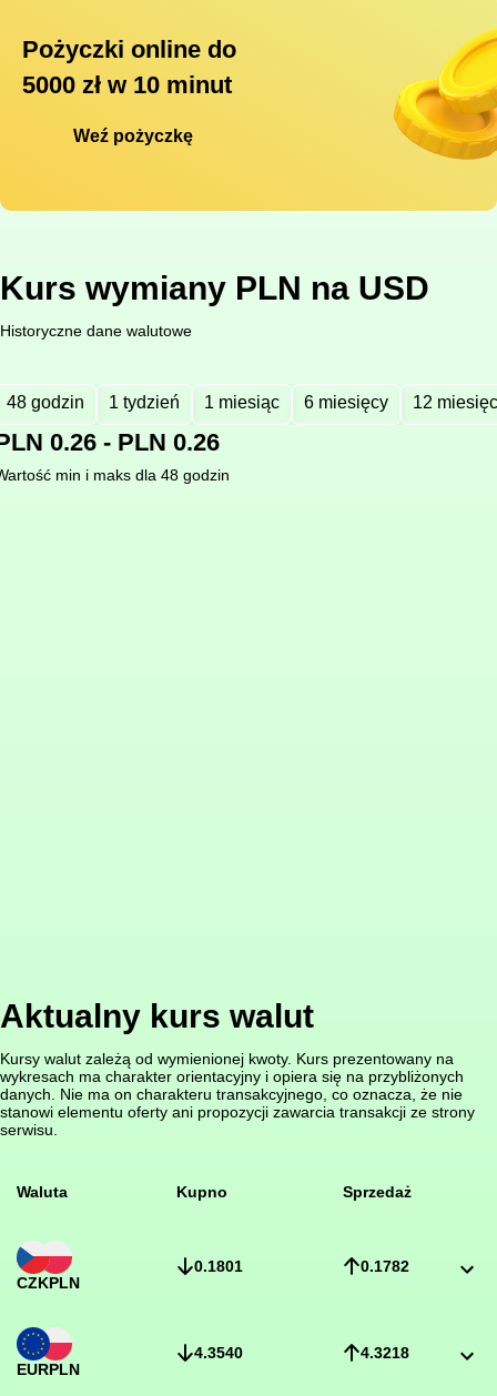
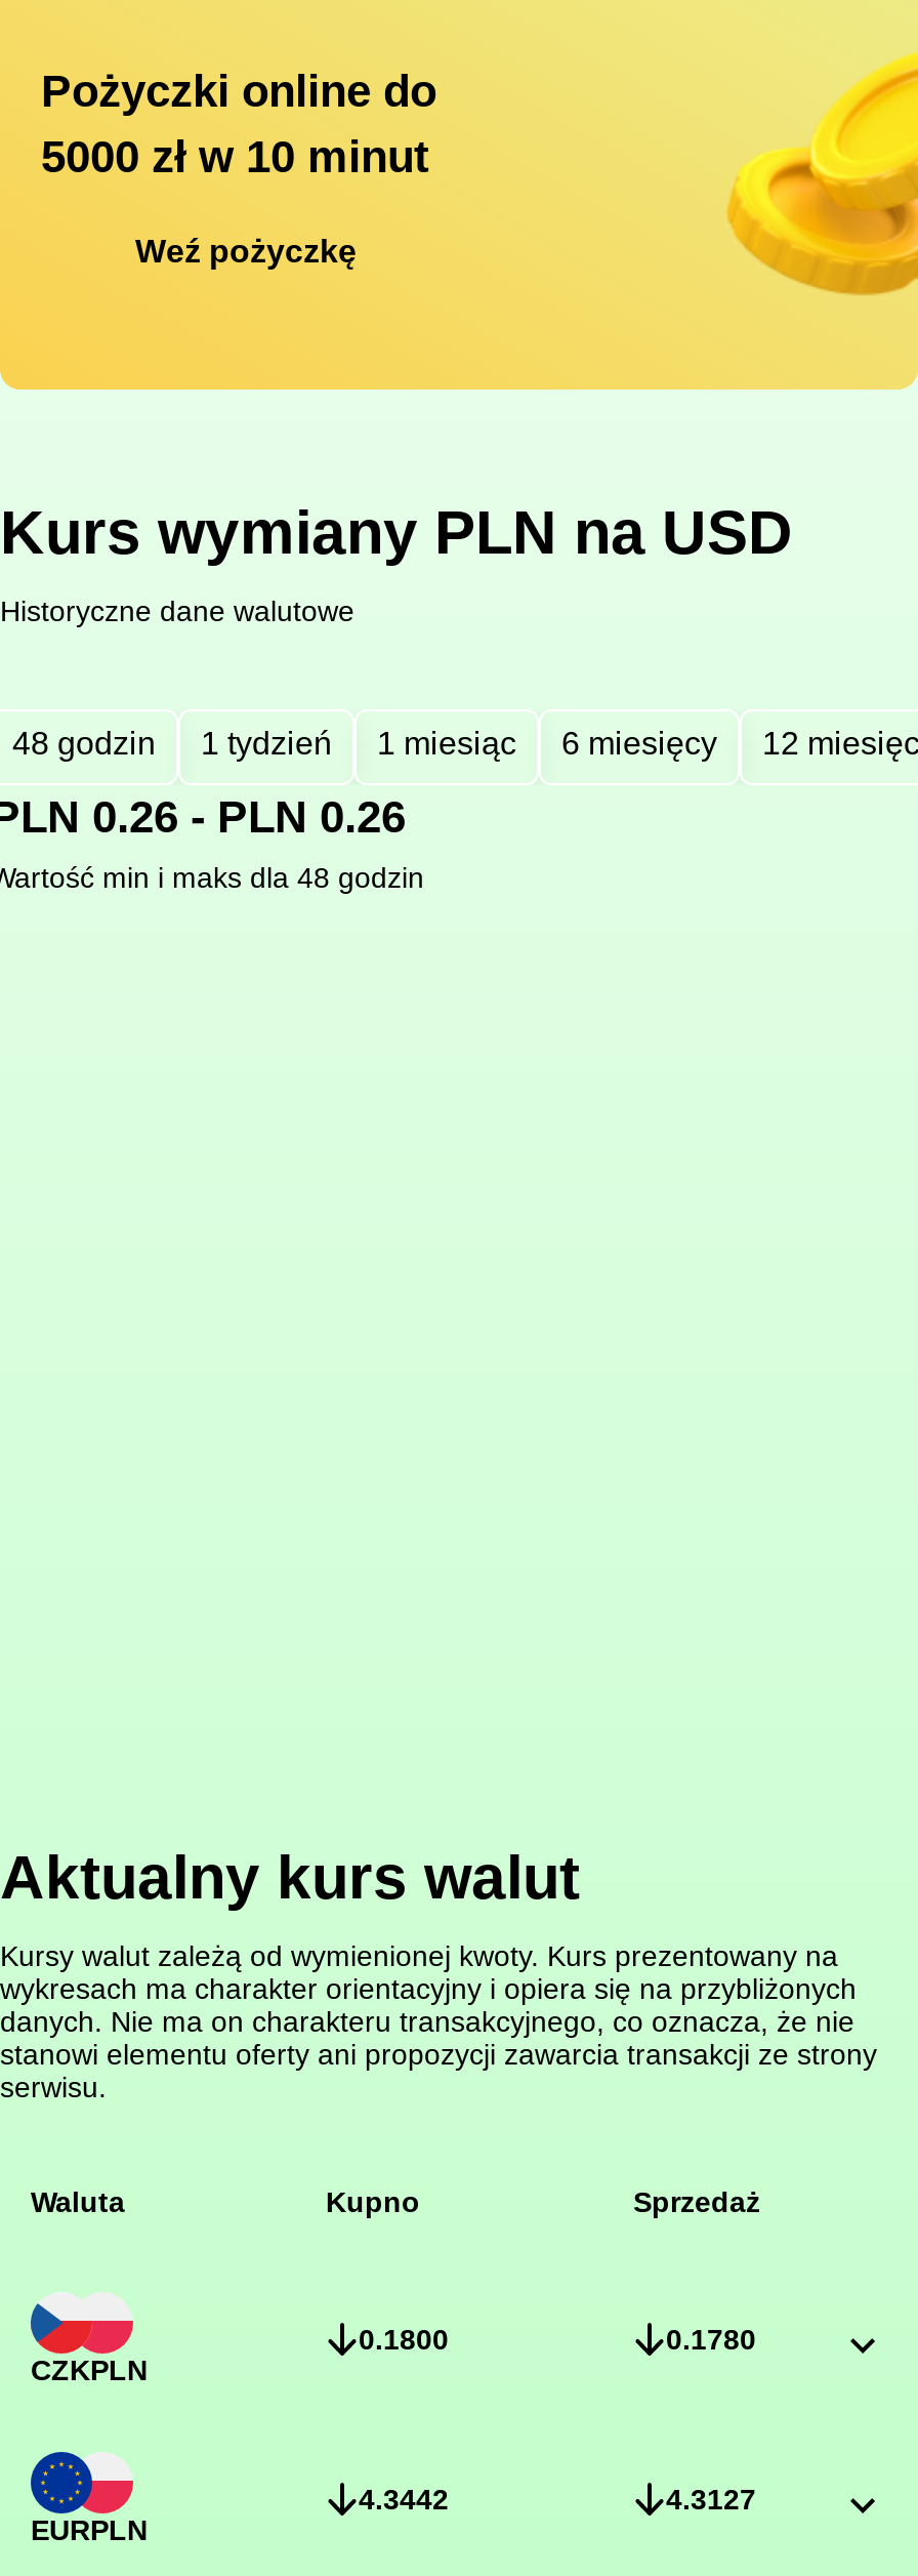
- 0.1801
+ 0.1800

- 0.1782
+ 0.1780

- 4.3540
+ 4.3442

- 4.3218
+ 4.3127
